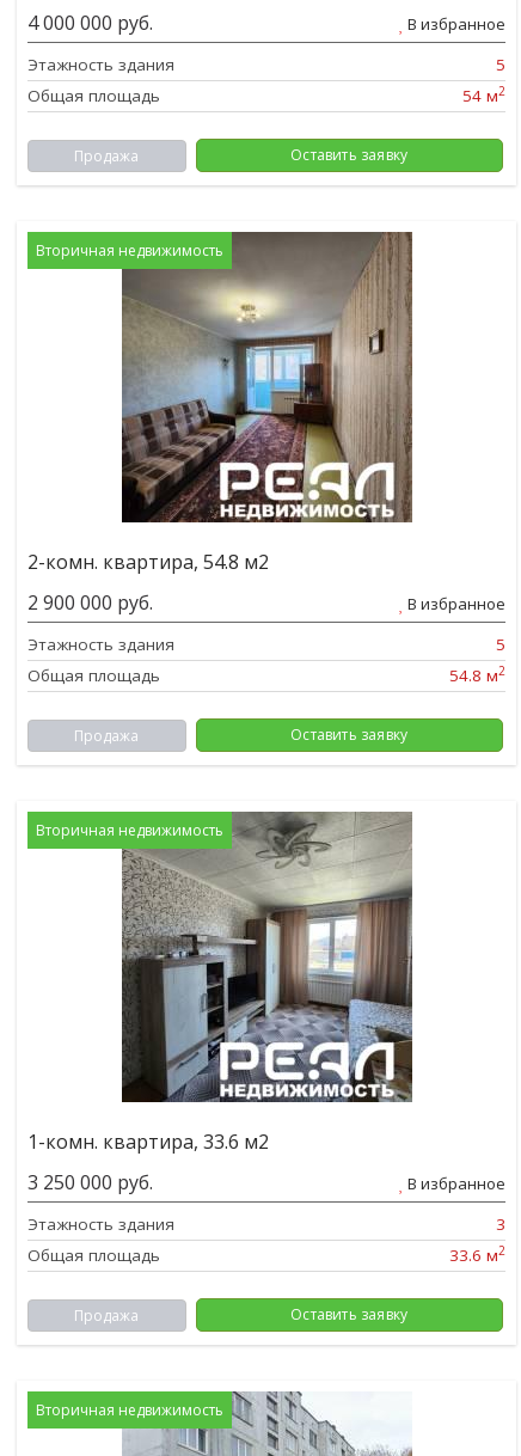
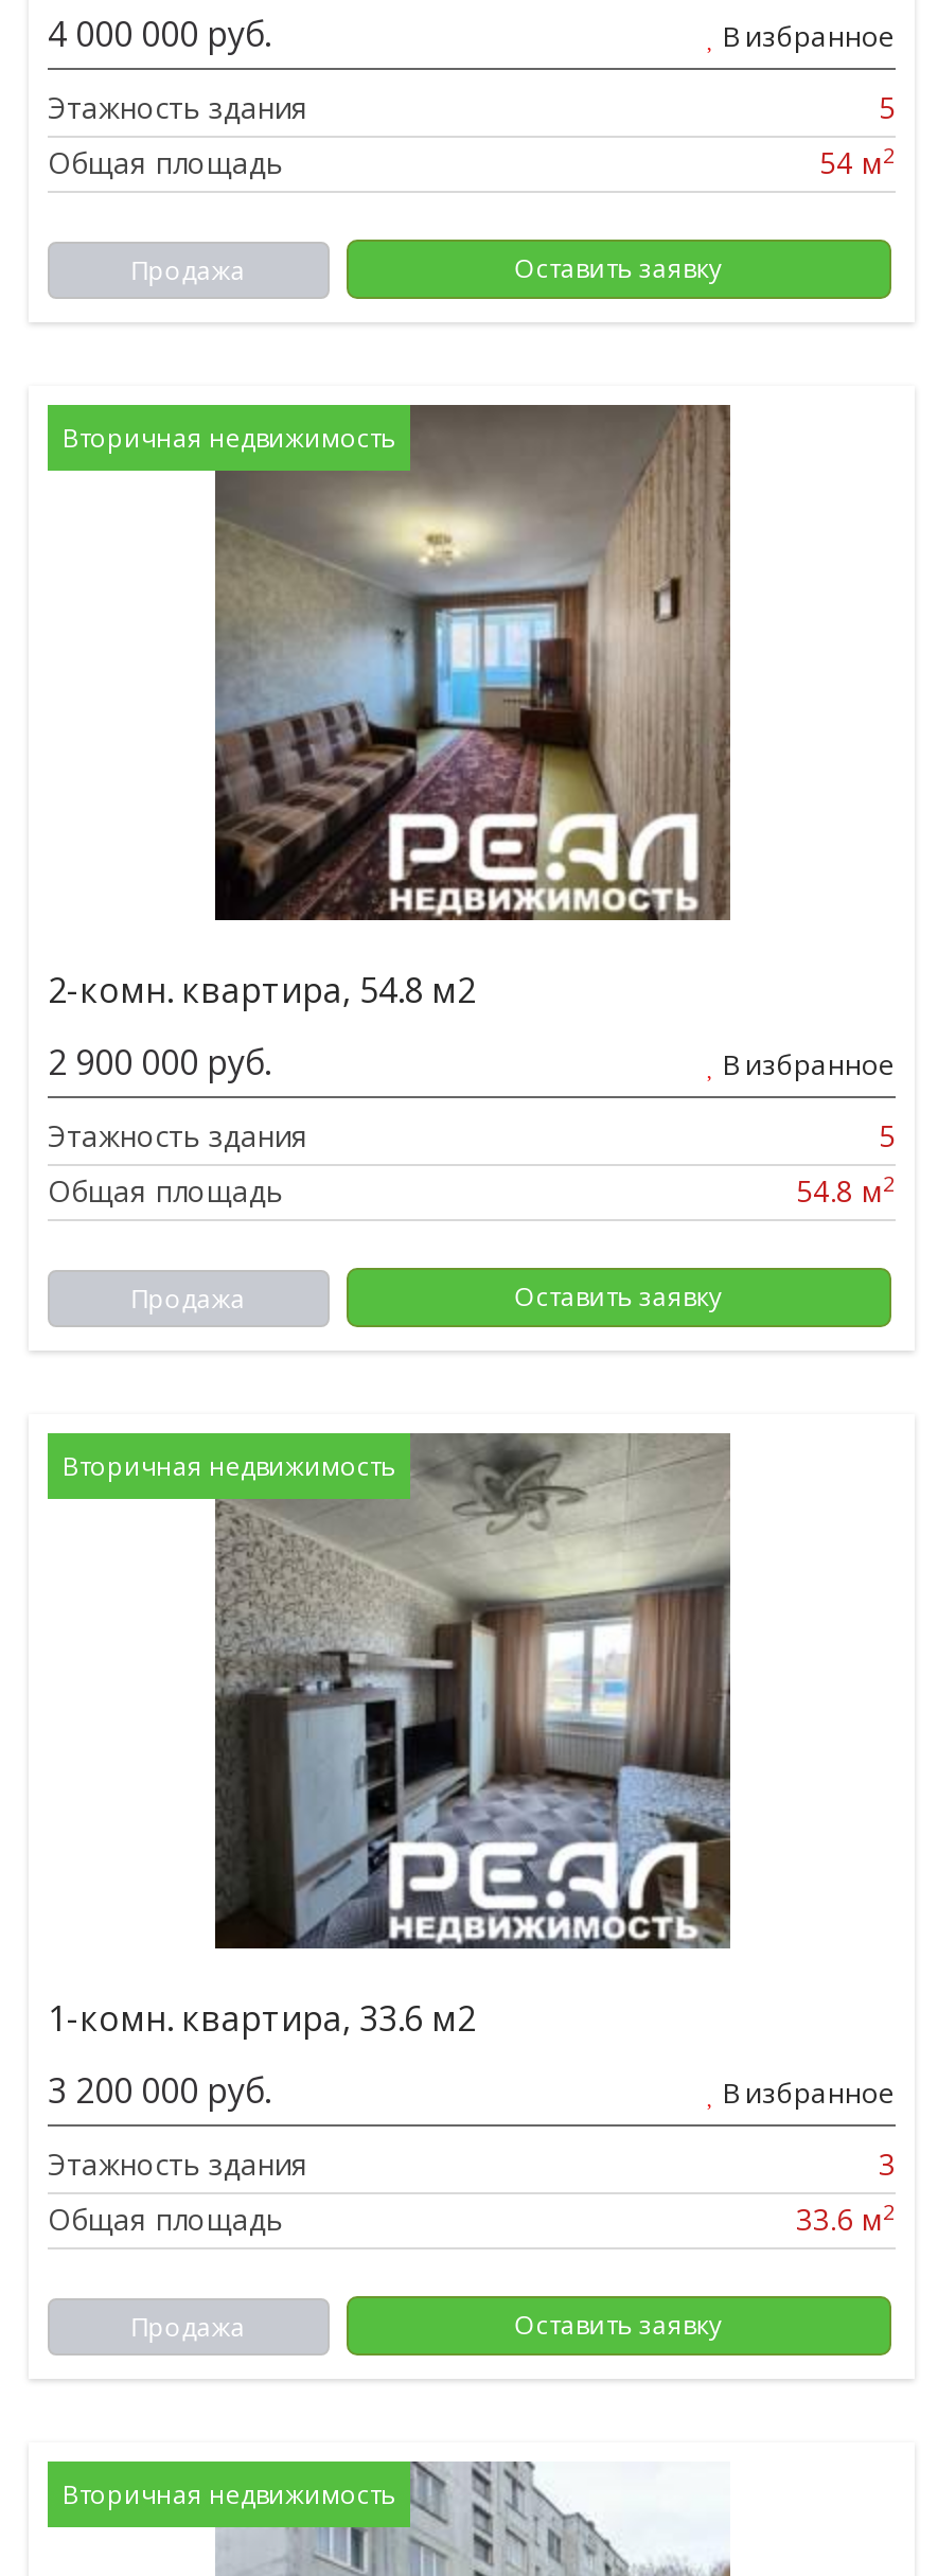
- 3 250 000 руб.
+ 3 200 000 руб.
